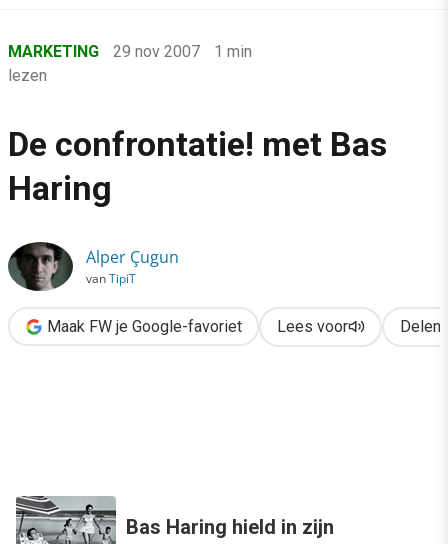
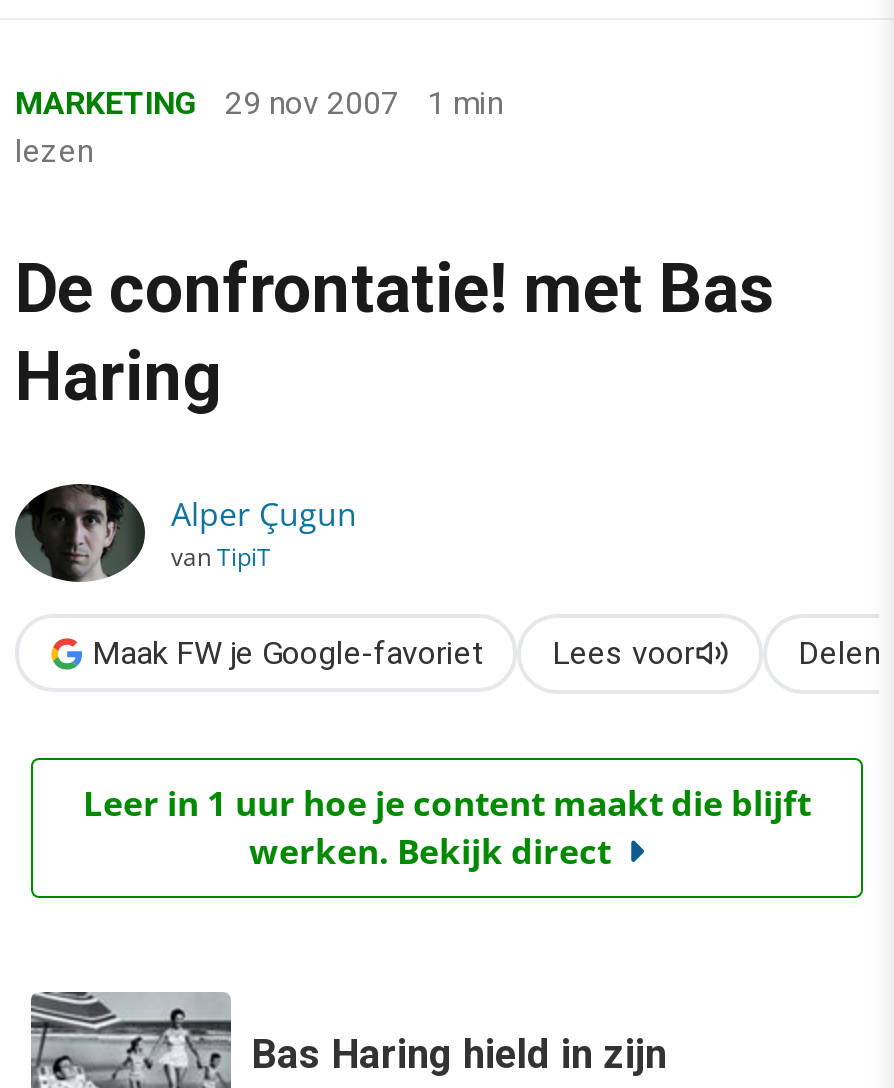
+ Leer in 1 uur hoe je content maakt die blijft
+ werken. Bekijk direct
